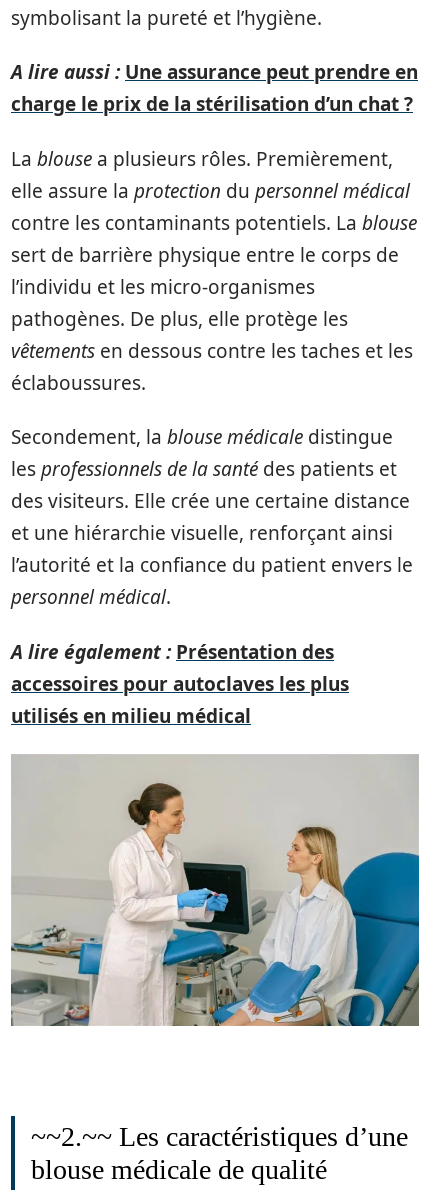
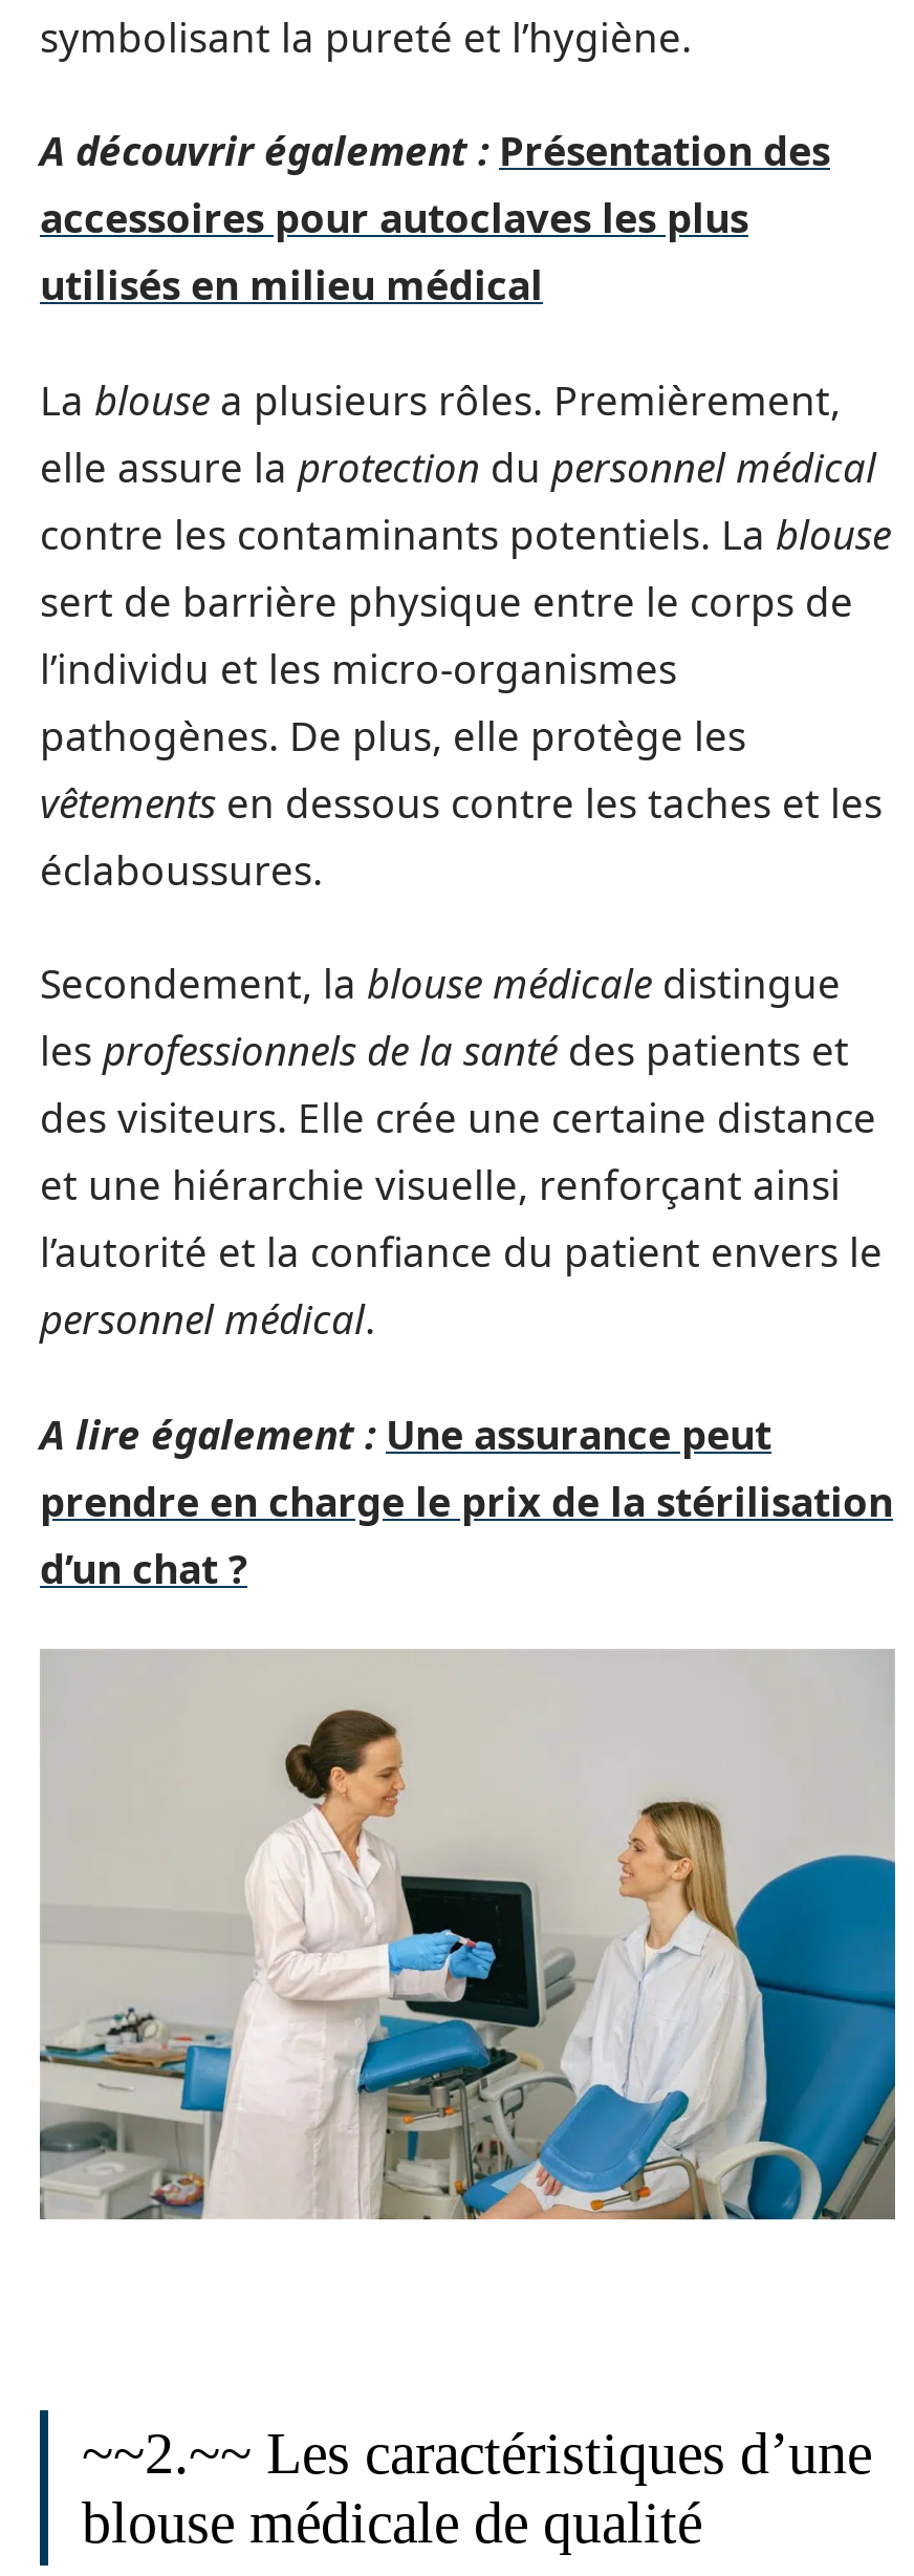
- A lire aussi : Une assurance peut prendre en
- charge le prix de la stérilisation d’un chat ?
+ A découvrir également : Présentation des

- A lire également : Présentation des
+ A lire également : Une assurance peut
+ prendre en charge le prix de la stérilisation
+ d’un chat ?

moved up: accessoires pour autoclaves les plus | utilisés en milieu médical
